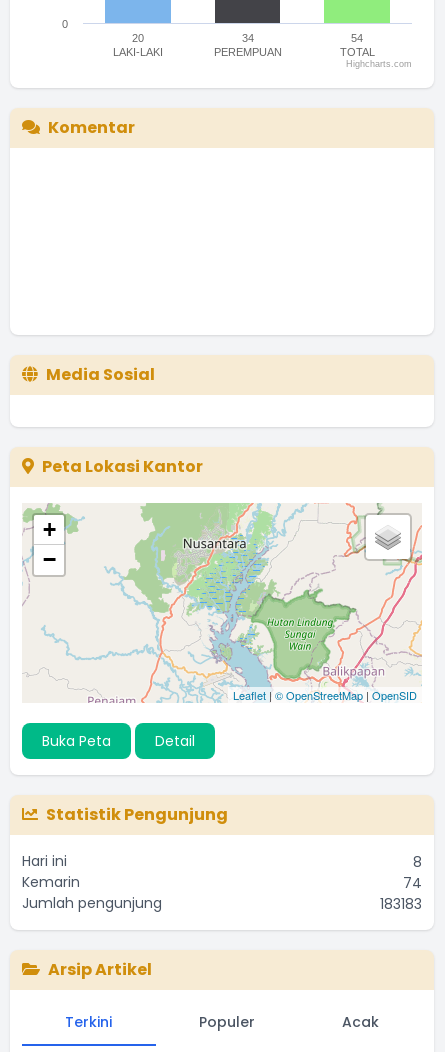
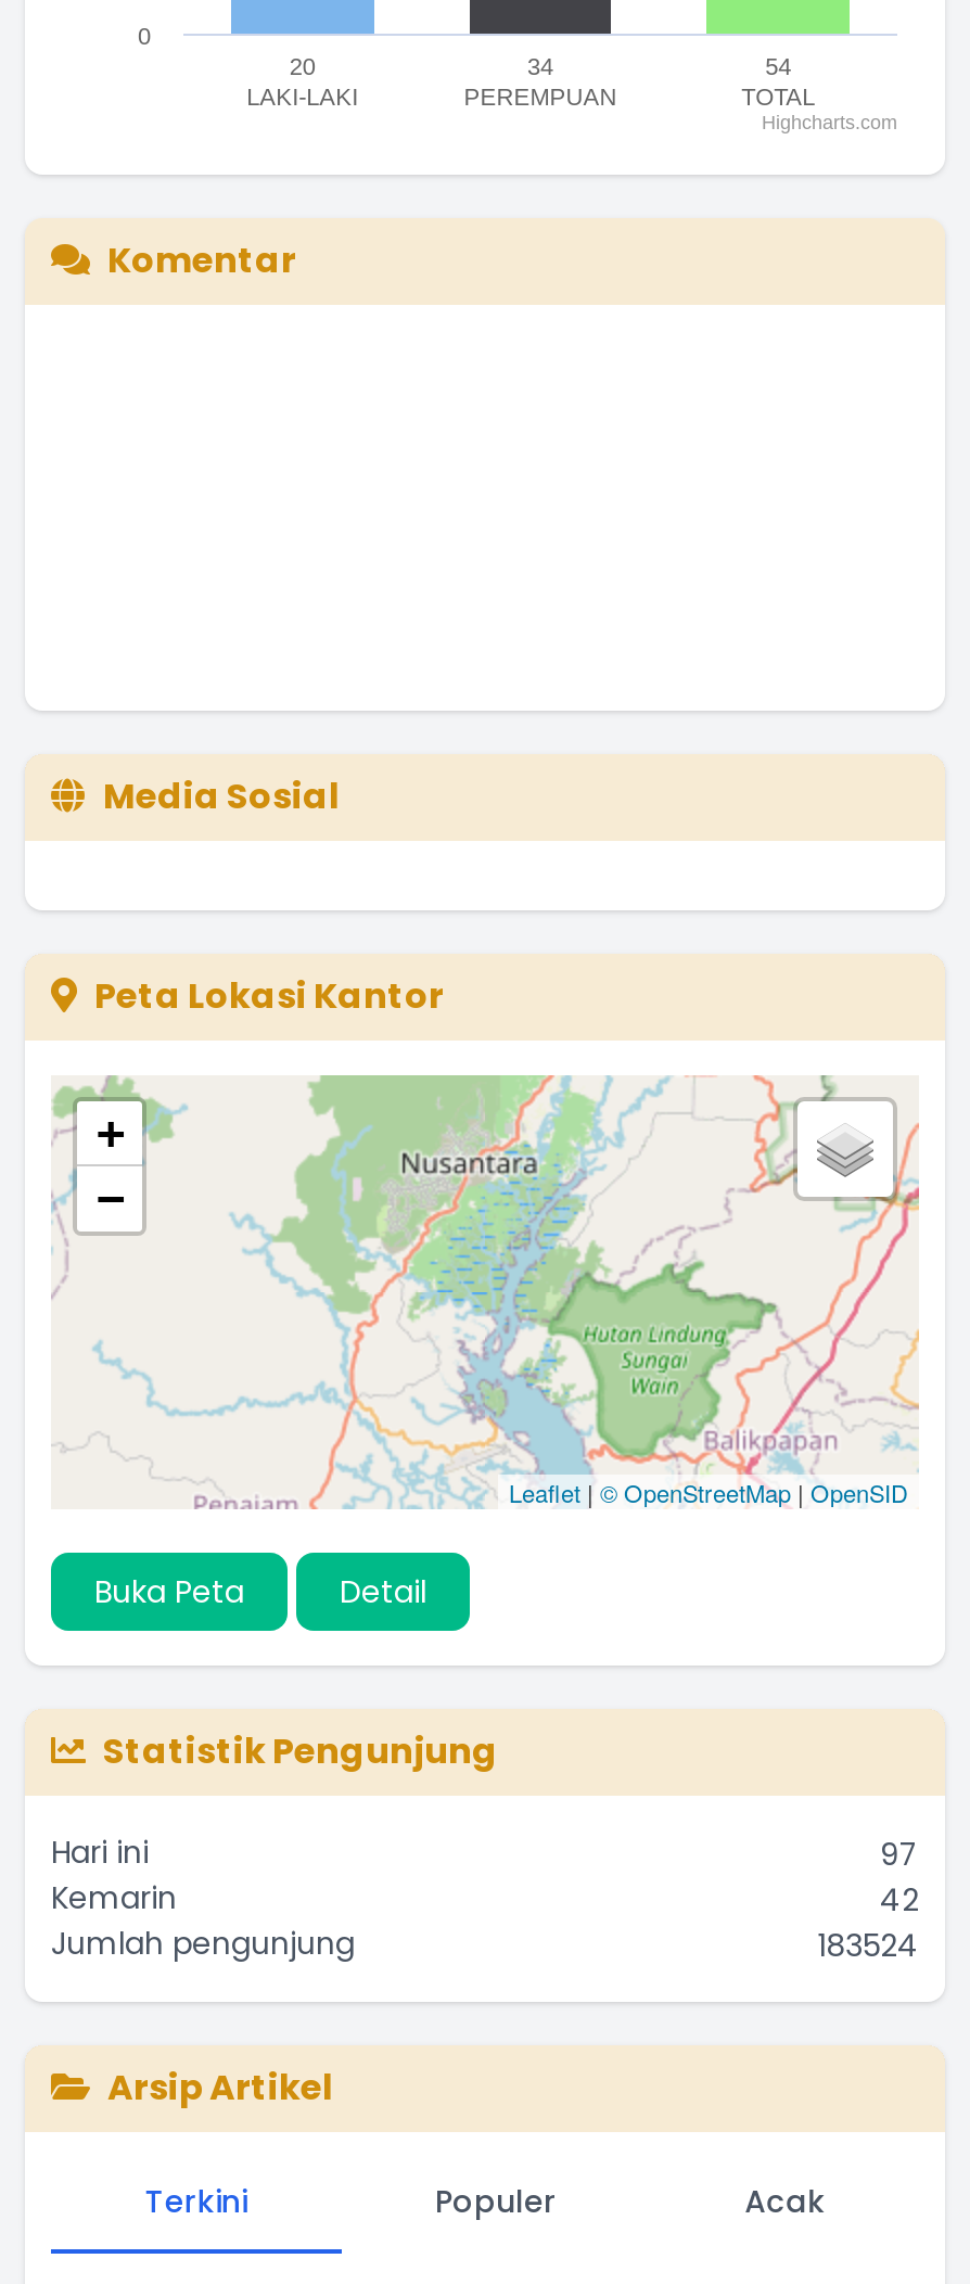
- 8
+ 97

- 74
+ 42

- 183183
+ 183524
